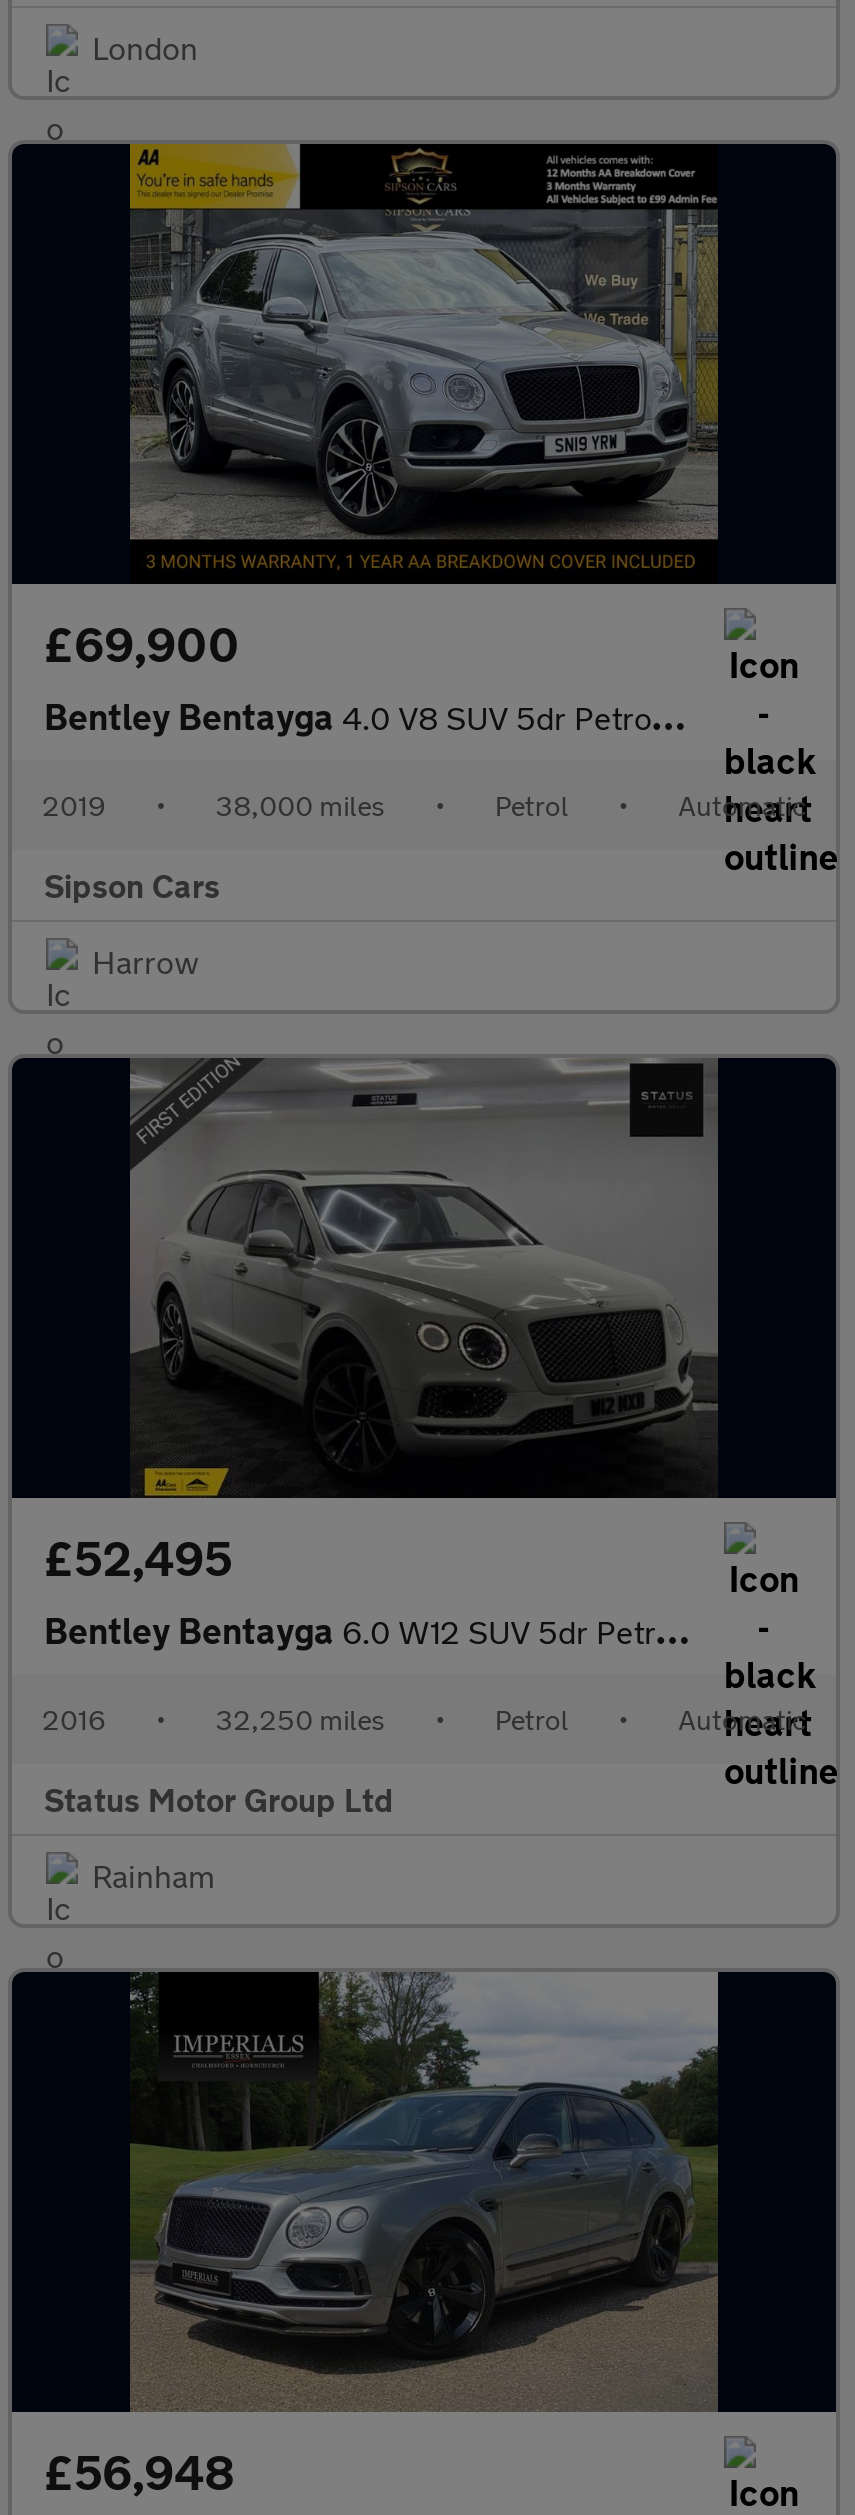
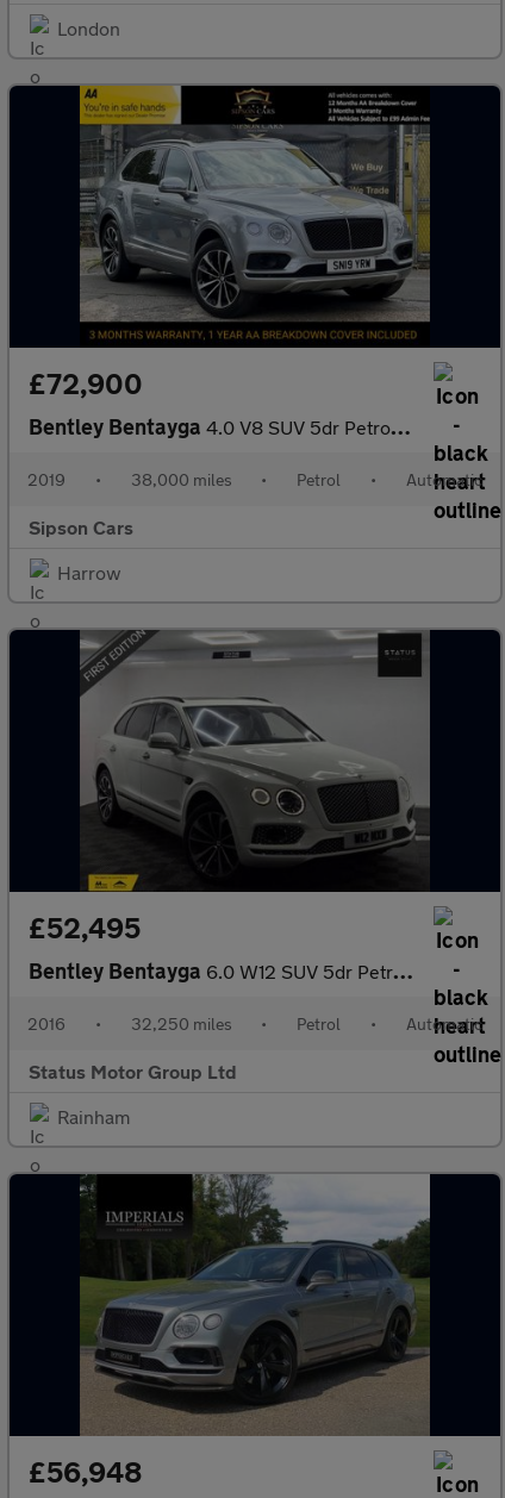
- £69,900
+ £72,900
